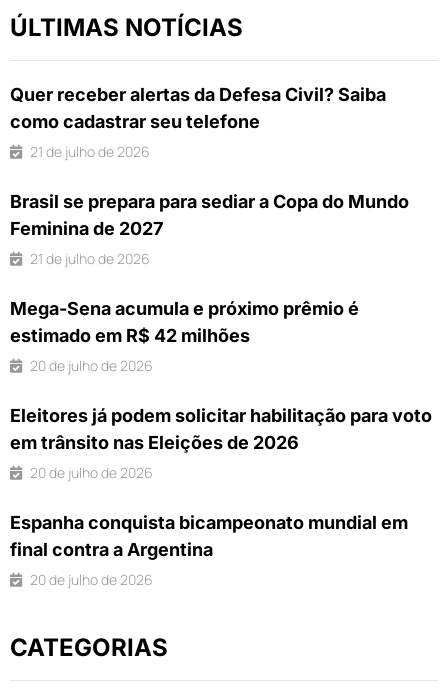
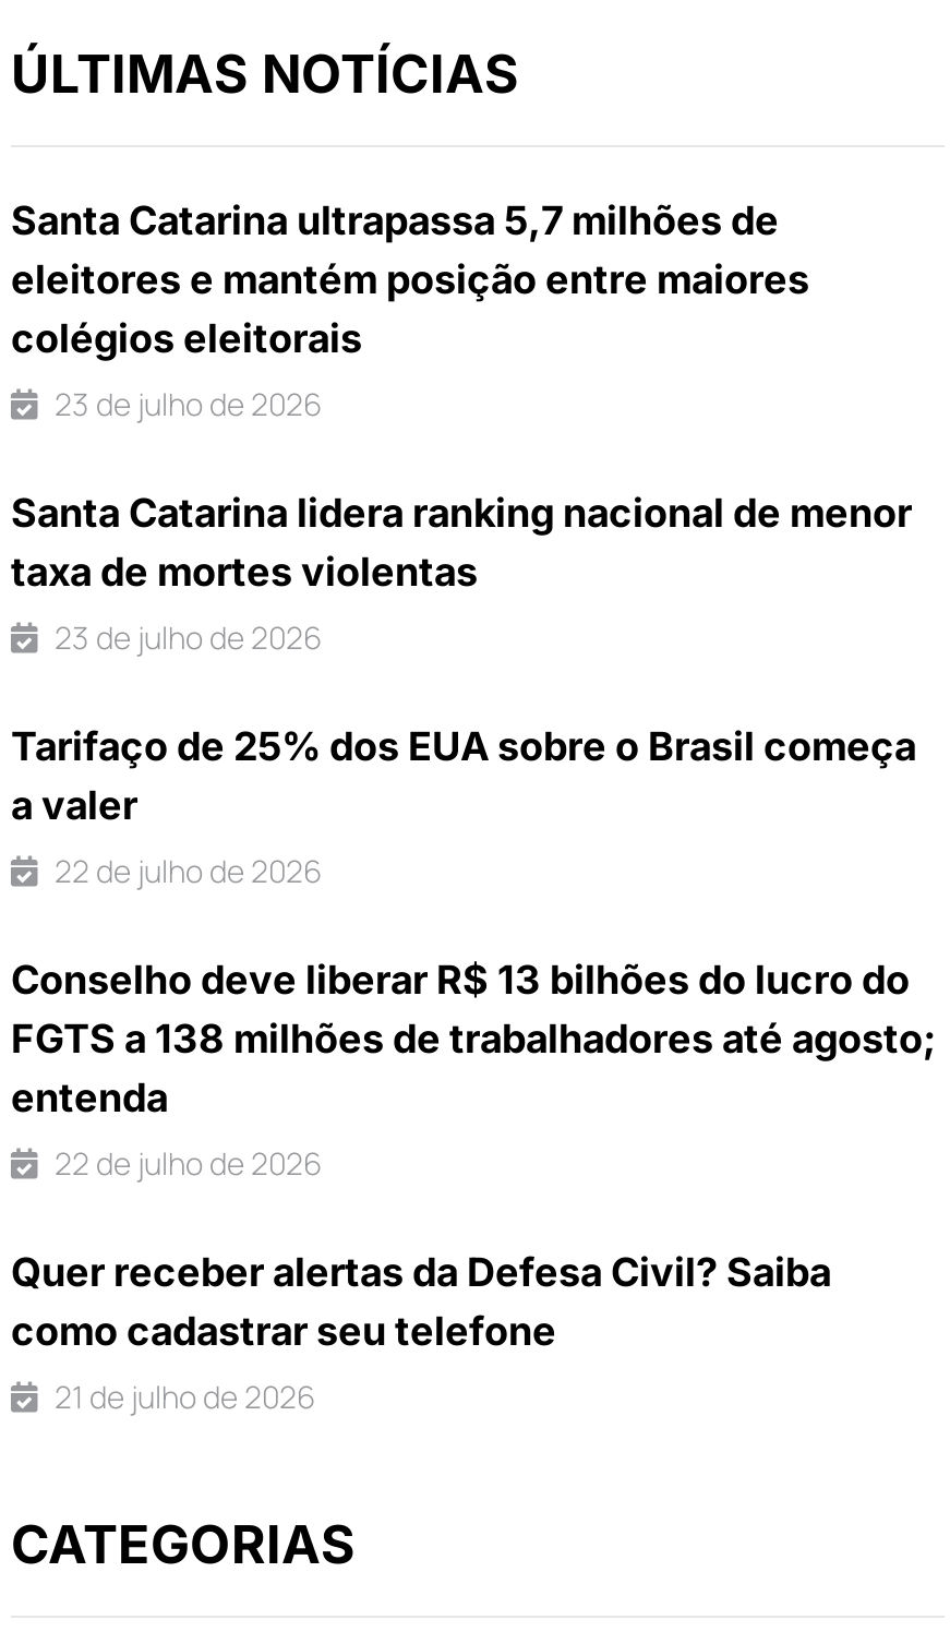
+ Santa Catarina ultrapassa 5,7 milhões de
+ eleitores e mantém posição entre maiores
+ colégios eleitorais
+ 23 de julho de 2026
+ Santa Catarina lidera ranking nacional de menor
+ taxa de mortes violentas
+ 23 de julho de 2026
+ Tarifaço de 25% dos EUA sobre o Brasil começa
+ a valer
+ 22 de julho de 2026
+ Conselho deve liberar R$ 13 bilhões do lucro do
+ FGTS a 138 milhões de trabalhadores até agosto;
+ entenda
+ 22 de julho de 2026

moved down: Quer receber alertas da Defesa Civil? Saiba | como cadastrar seu telefone | 21 de julho de 2026

- Brasil se prepara para sediar a Copa do Mundo
- Feminina de 2027
- 21 de julho de 2026
- Mega-Sena acumula e próximo prêmio é
- estimado em R$ 42 milhões
- 20 de julho de 2026
- Eleitores já podem solicitar habilitação para voto
- em trânsito nas Eleições de 2026
- 20 de julho de 2026
- Espanha conquista bicampeonato mundial em
- final contra a Argentina
- 20 de julho de 2026
